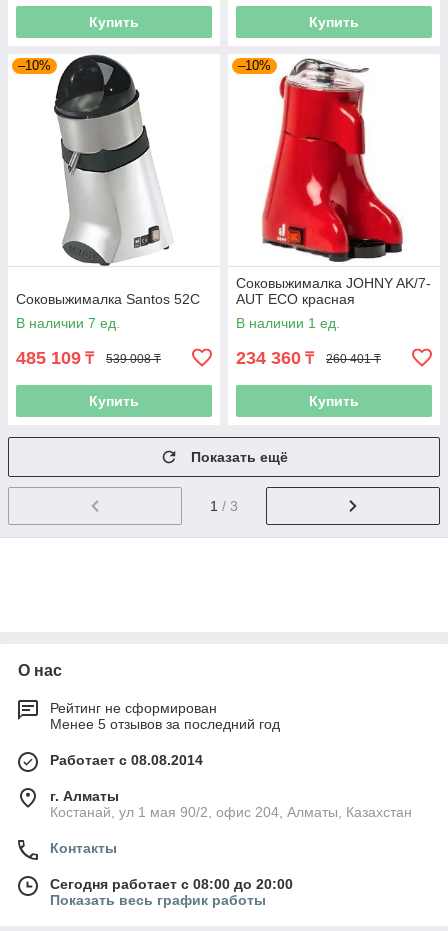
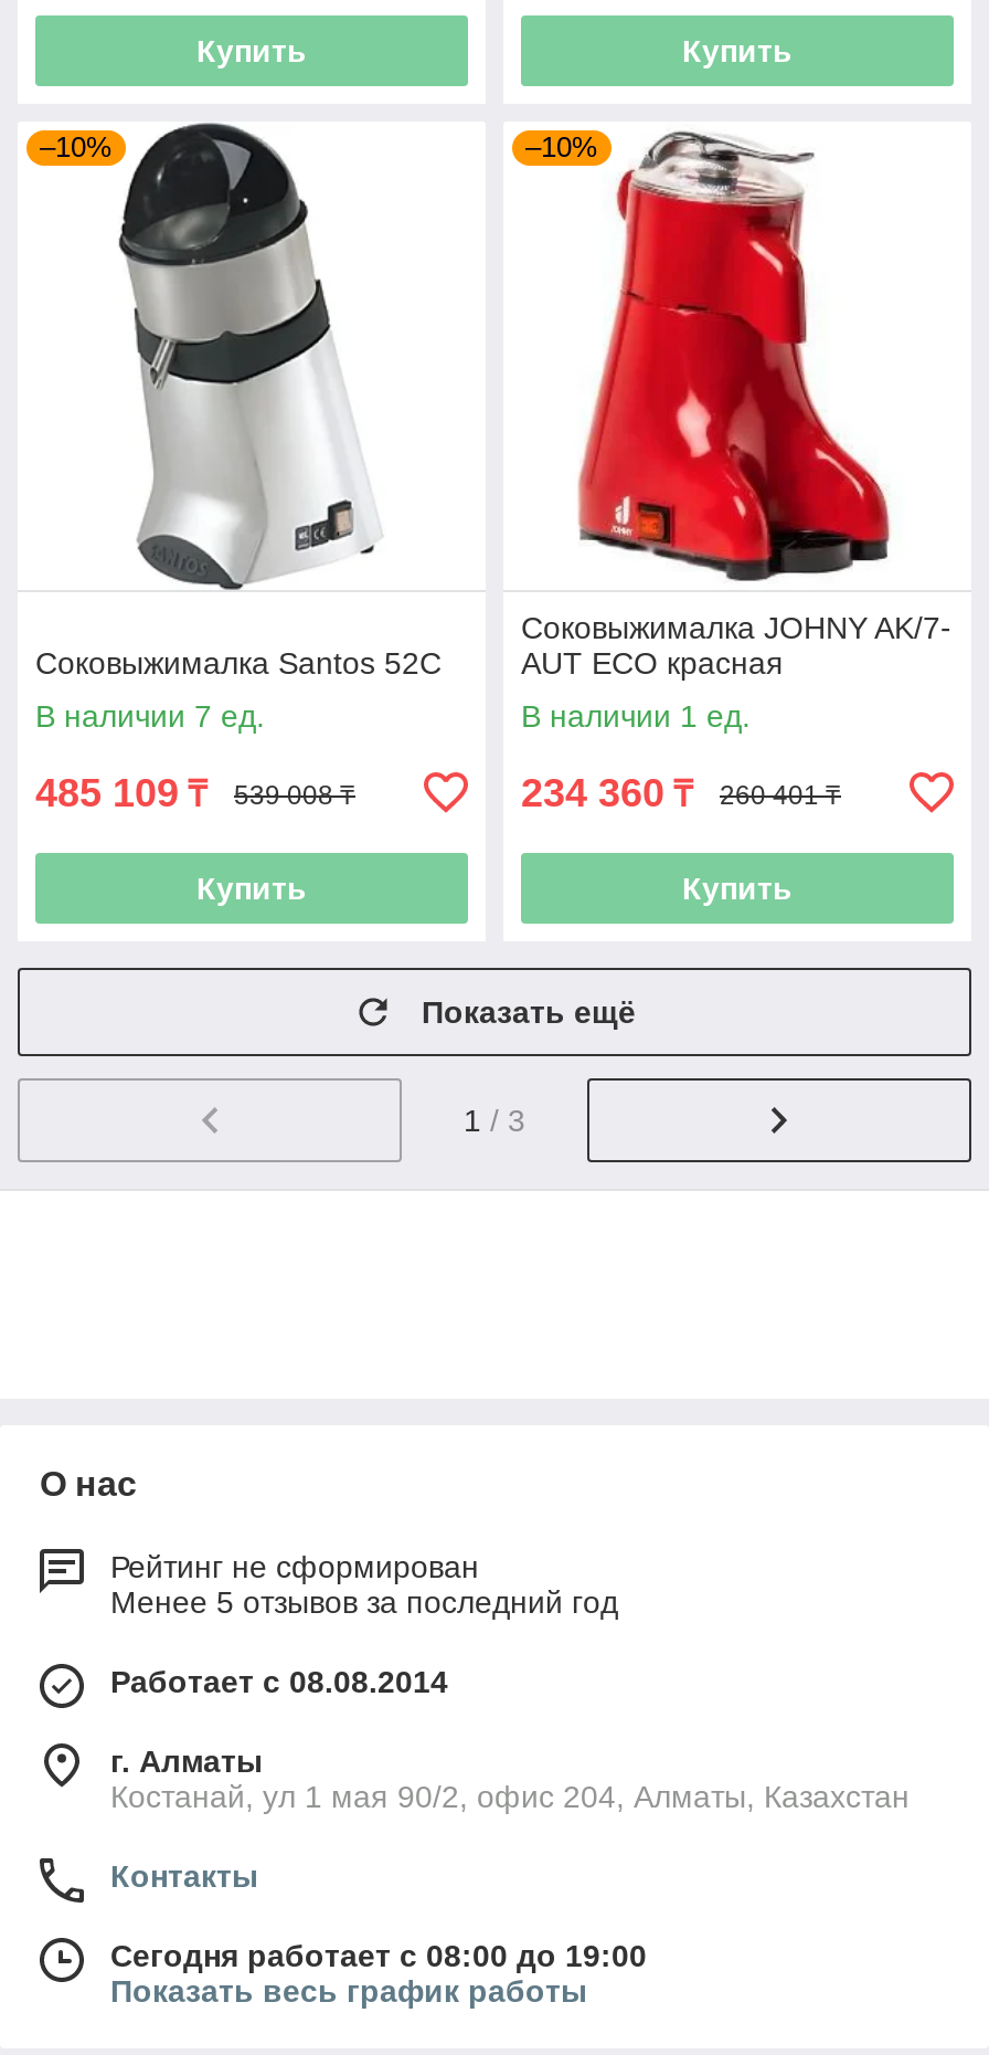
- Сегодня работает с 08:00 до 20:00
+ Сегодня работает с 08:00 до 19:00
